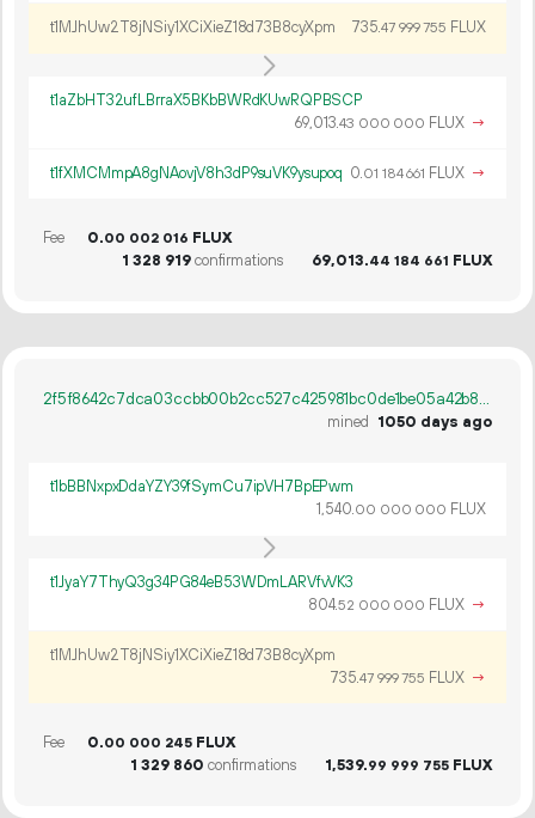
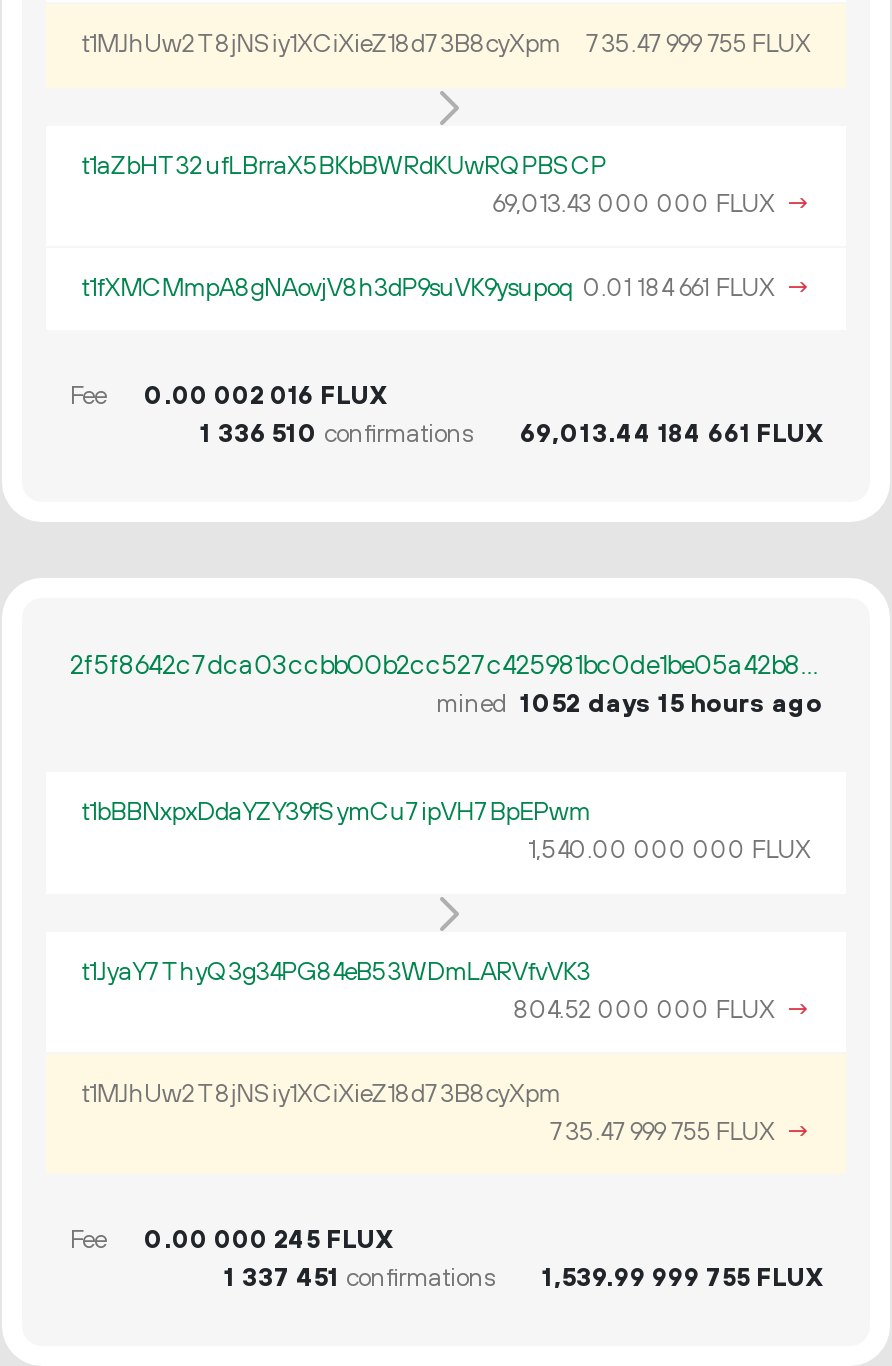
- 1 328 919 confirmations
+ 1 336 510 confirmations

- mined 1050 days ago
+ mined 1052 days 15 hours ago

- 1 329 860 confirmations
+ 1 337 451 confirmations
